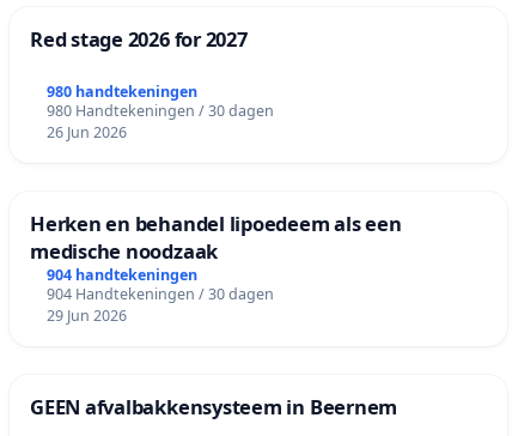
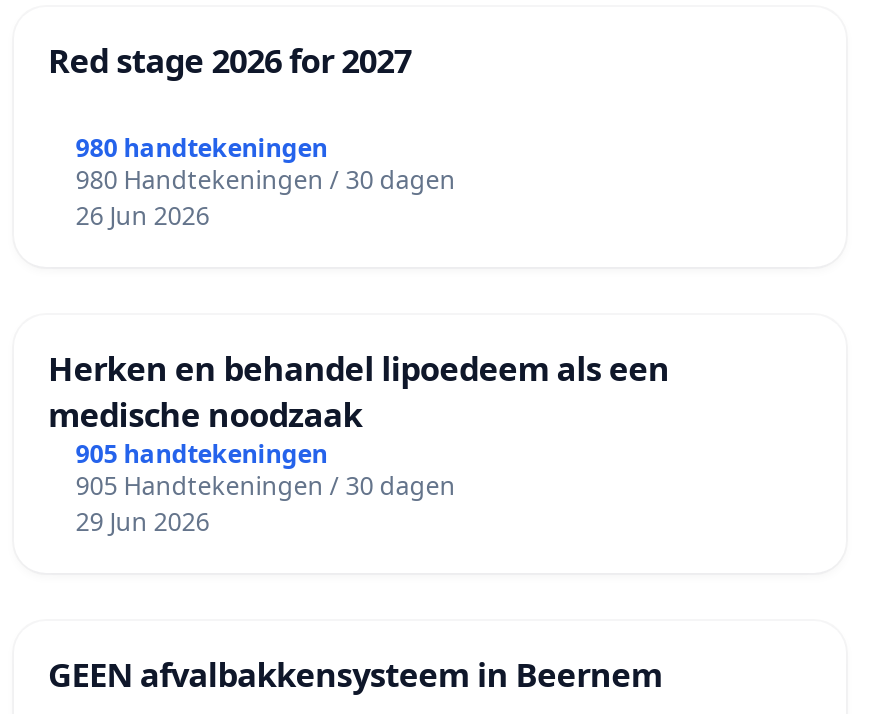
- 904 handtekeningen
+ 905 handtekeningen

- 904 Handtekeningen / 30 dagen
+ 905 Handtekeningen / 30 dagen
